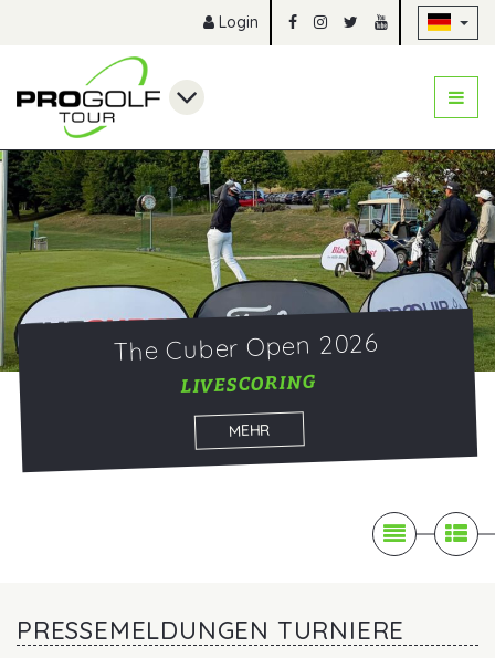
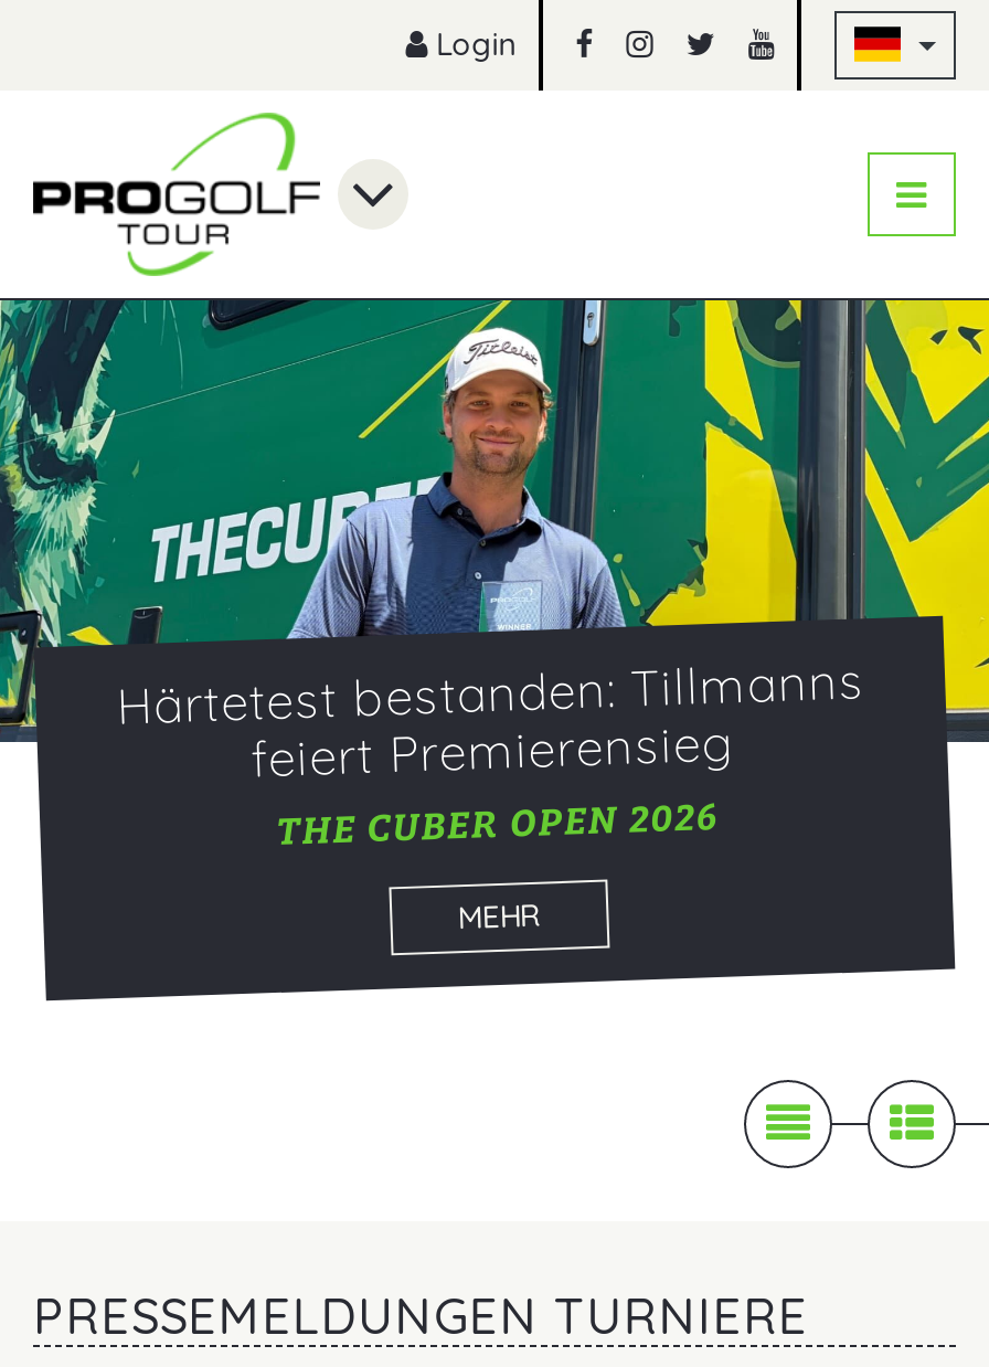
- [image]
- The Cuber Open 2026
- LIVESCORING
+ [image]
+ Härtetest bestanden: Tillmanns
+ feiert Premierensieg
+ THE CUBER OPEN 2026
